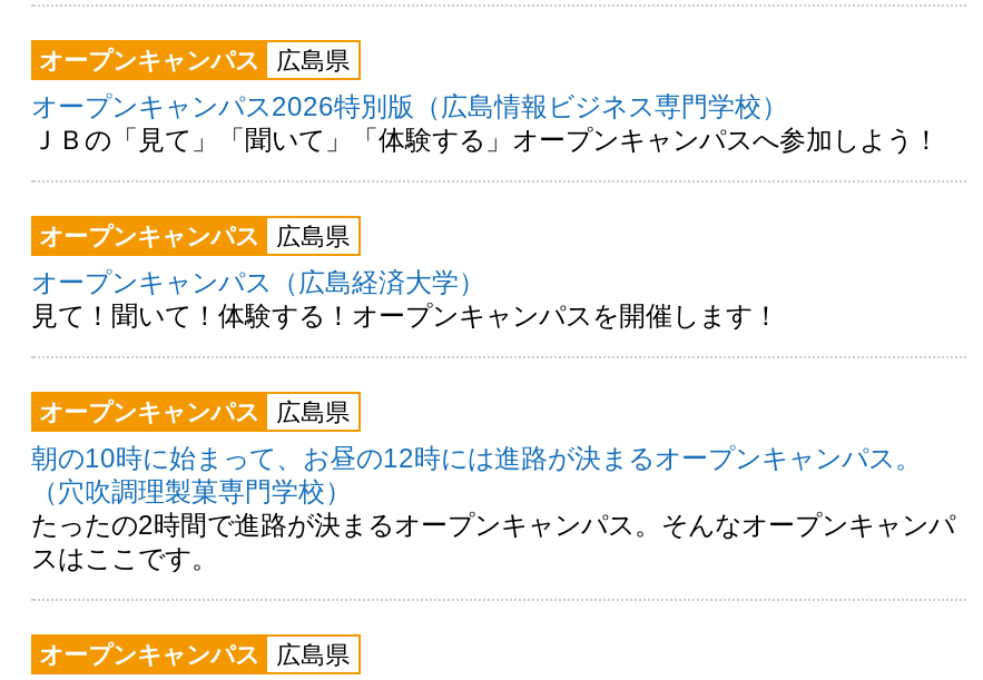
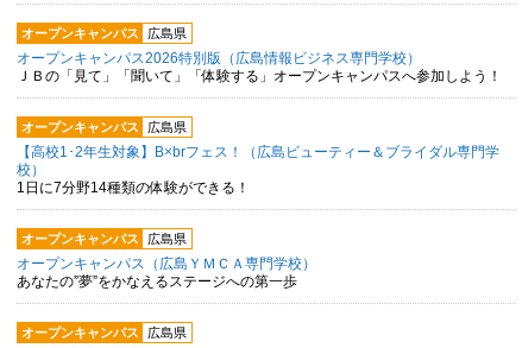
- オープンキャンパス（広島経済大学）
- 見て！聞いて！体験する！オープンキャンパスを開催します！
+ 【高校1･2年生対象】B×brフェス！（広島ビューティー＆ブライダル専門学
+ 校）
+ 1日に7分野14種類の体験ができる！

- 朝の10時に始まって、お昼の12時には進路が決まるオープンキャンパス。
- （穴吹調理製菓専門学校）
- たったの2時間で進路が決まるオープンキャンパス。そんなオープンキャンパ
- スはここです。
+ オープンキャンパス（広島ＹＭＣＡ専門学校）
+ あなたの”夢”をかなえるステージへの第一歩
